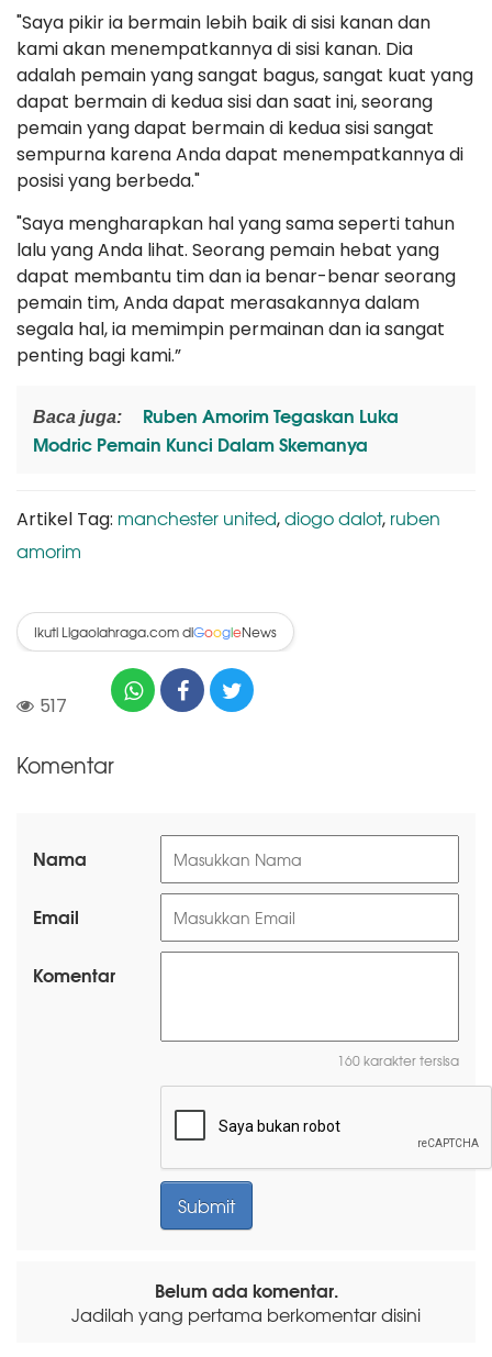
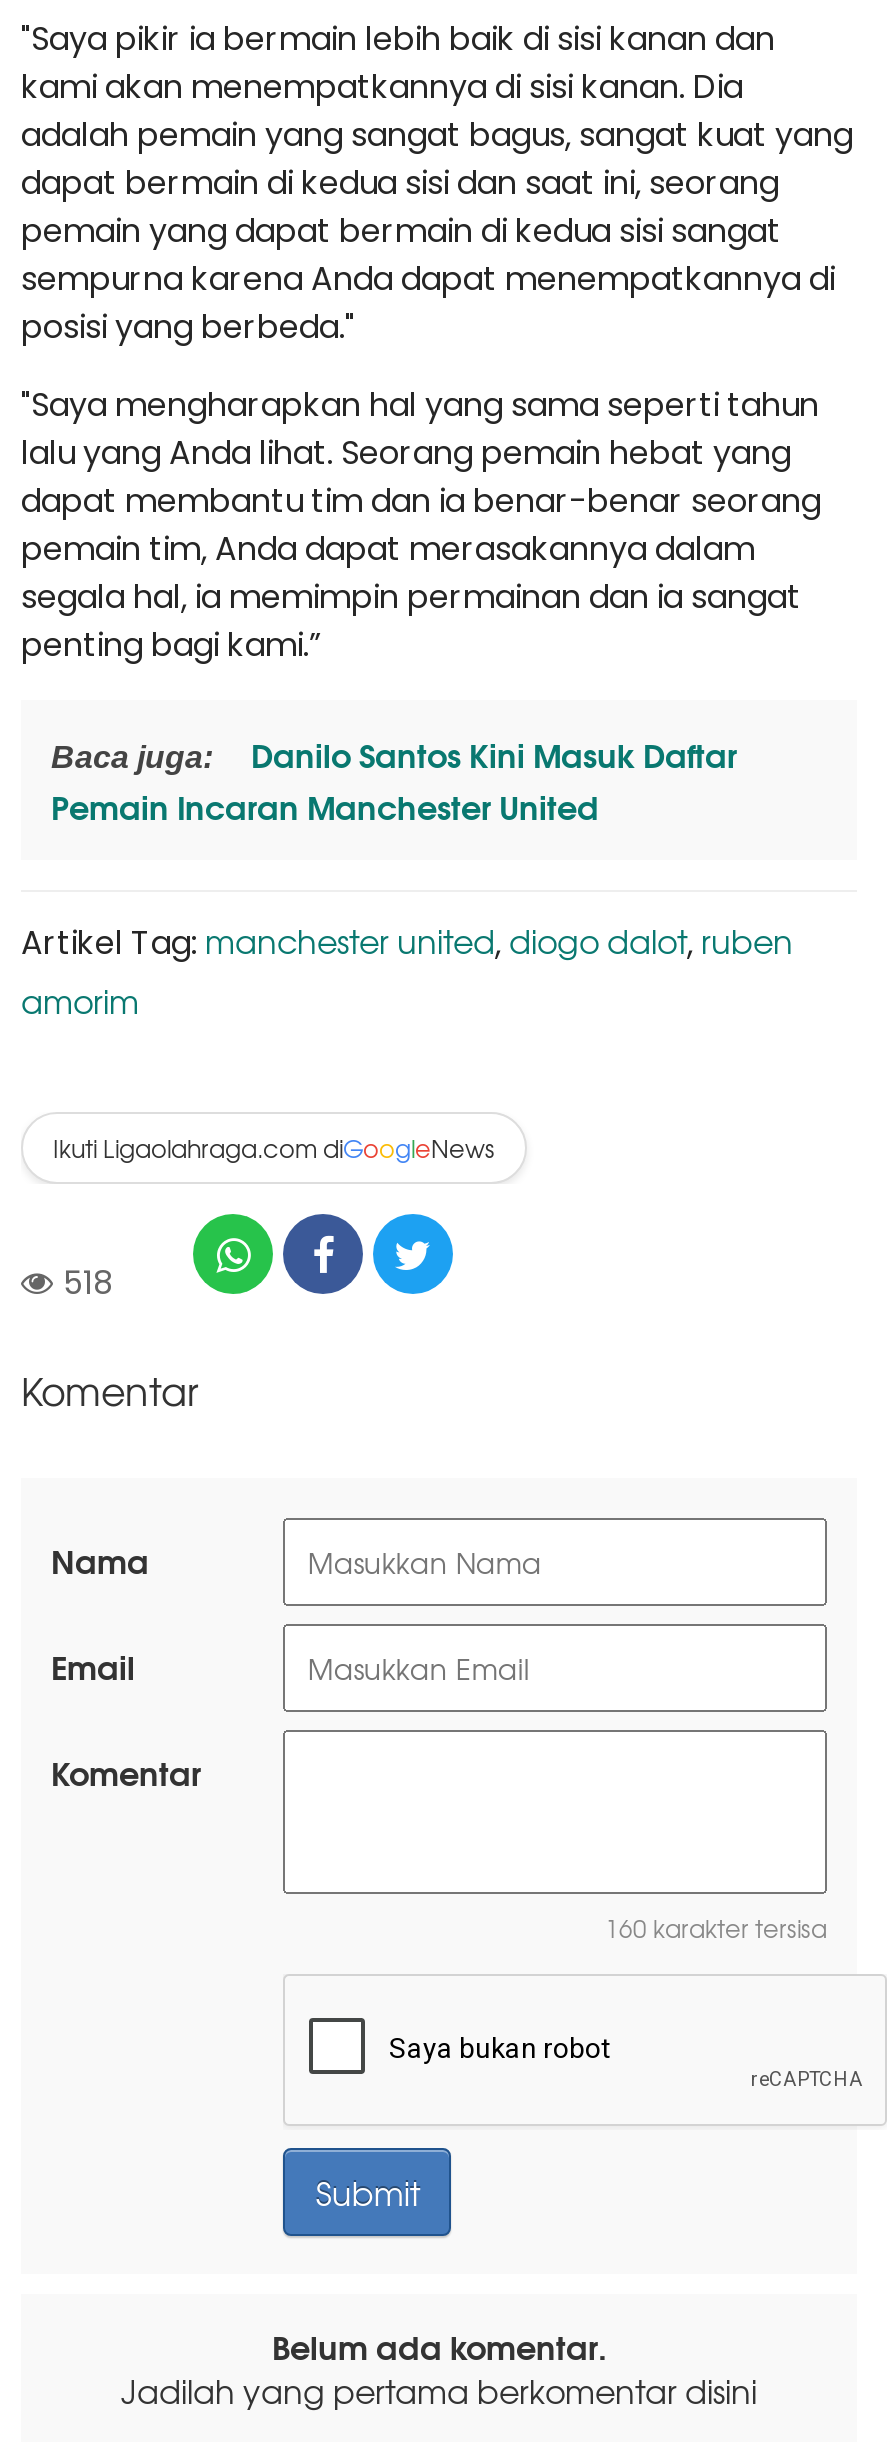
- Ruben Amorim Tegaskan Luka
- Modric Pemain Kunci Dalam Skemanya
+ Danilo Santos Kini Masuk Daftar
+ Pemain Incaran Manchester United

- 517
+ 518
